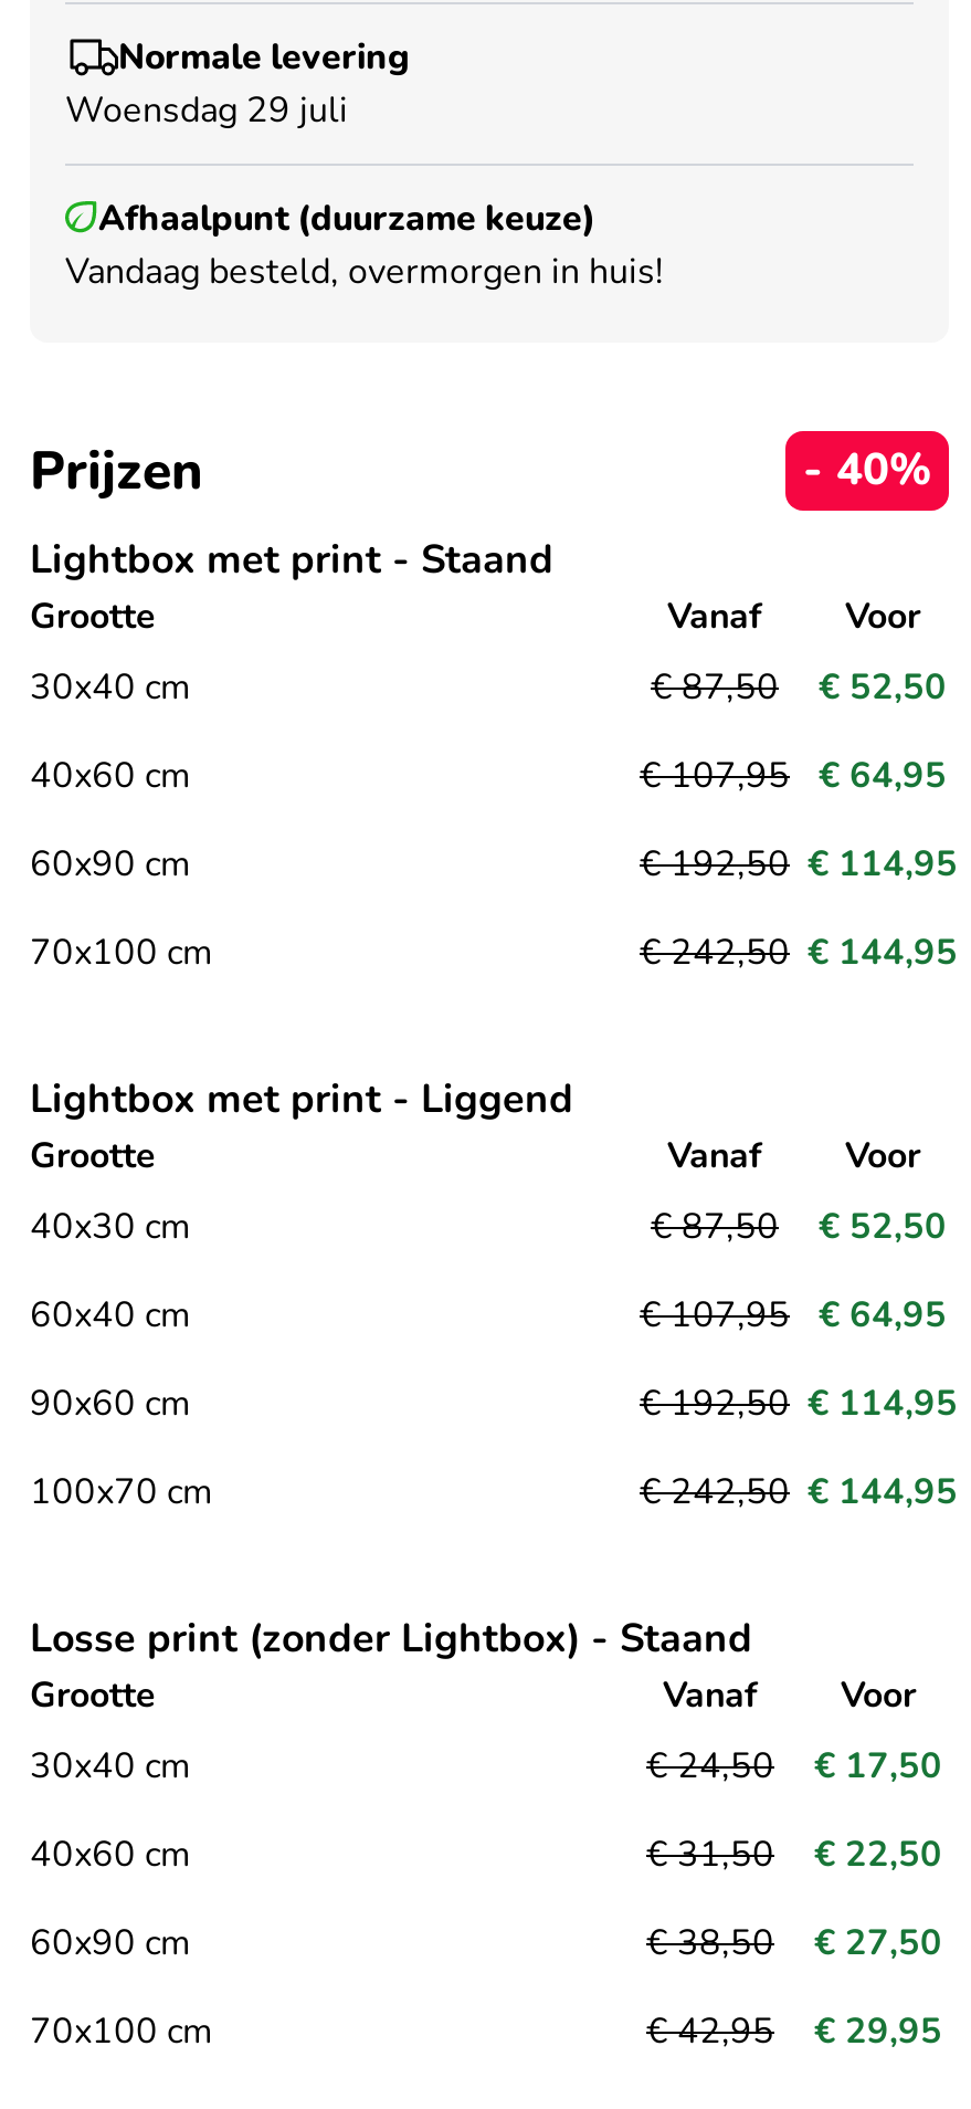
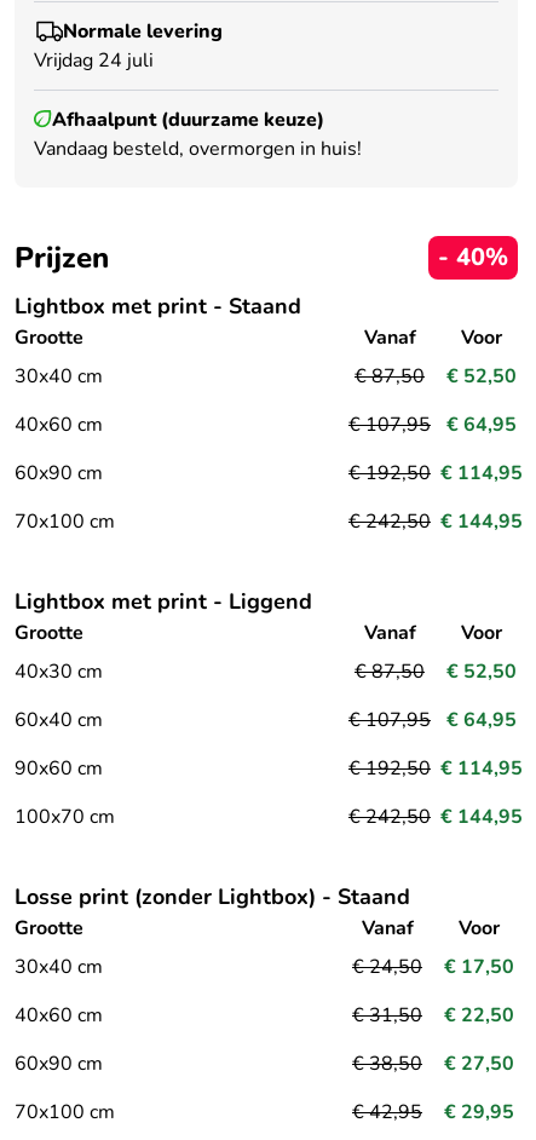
- Woensdag 29 juli
+ Vrijdag 24 juli
